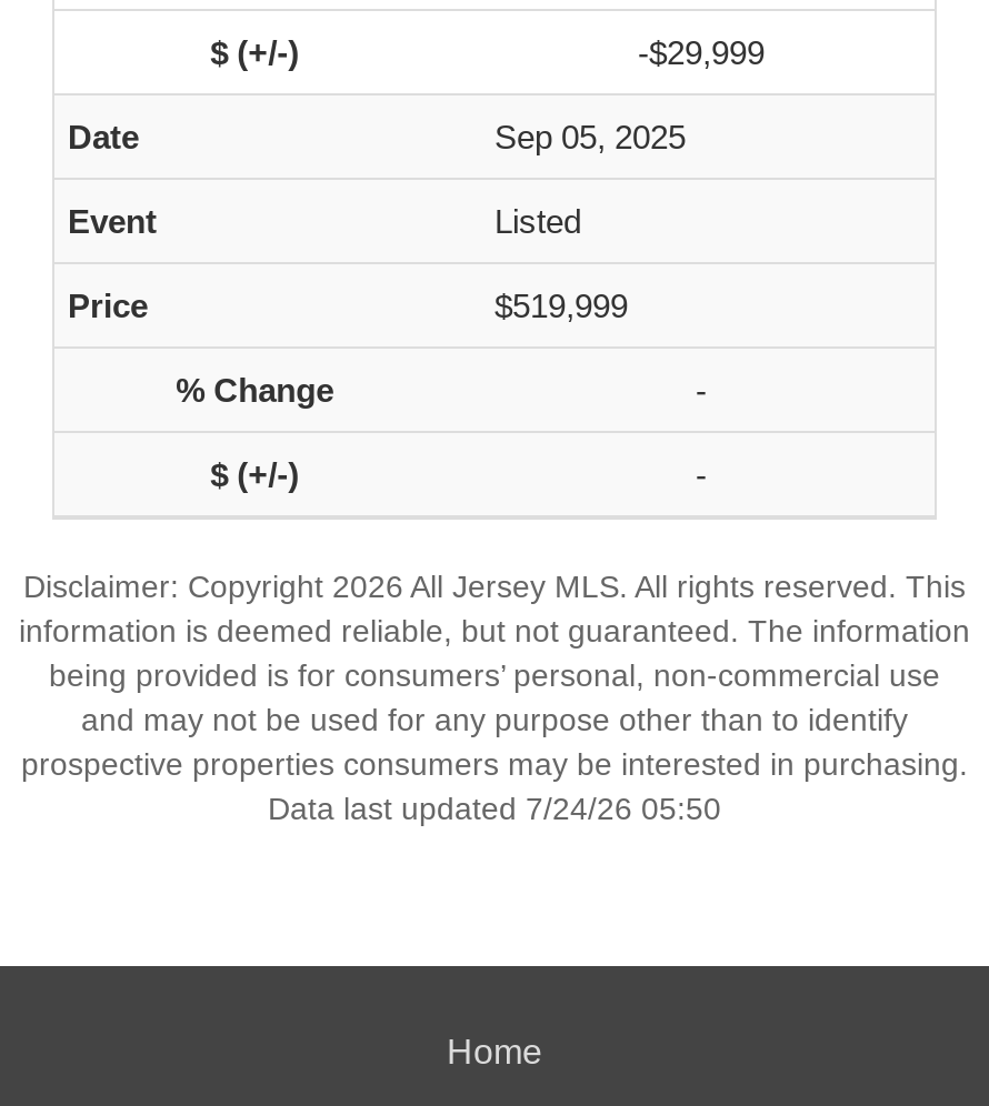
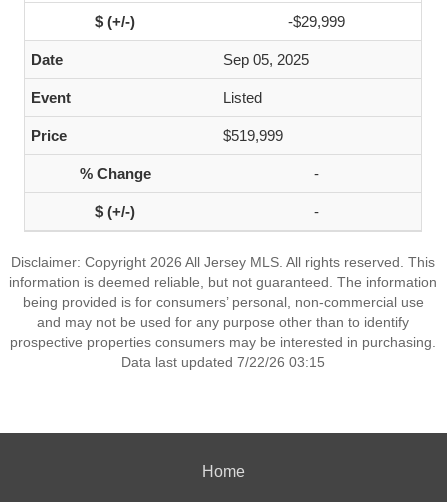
- Data last updated 7/24/26 05:50
+ Data last updated 7/22/26 03:15
